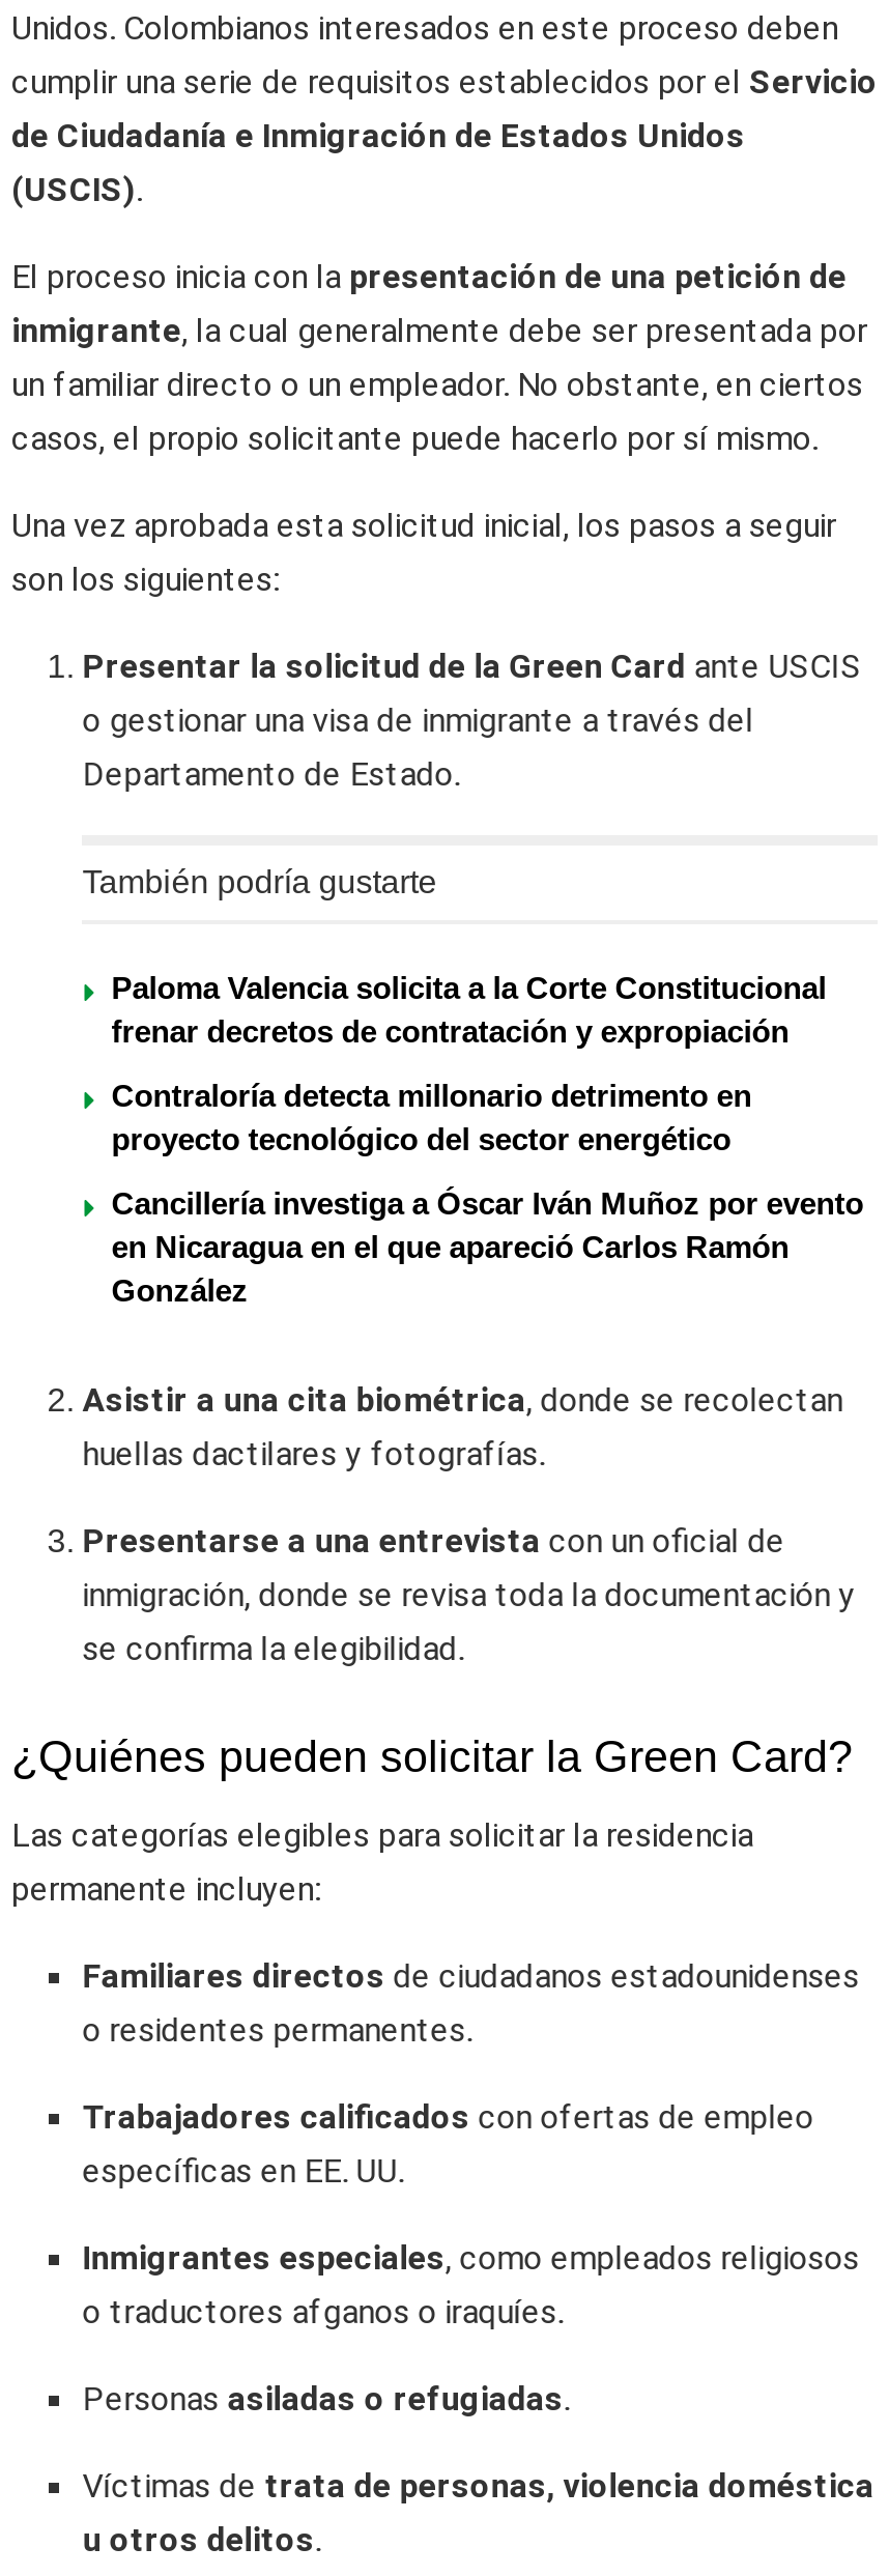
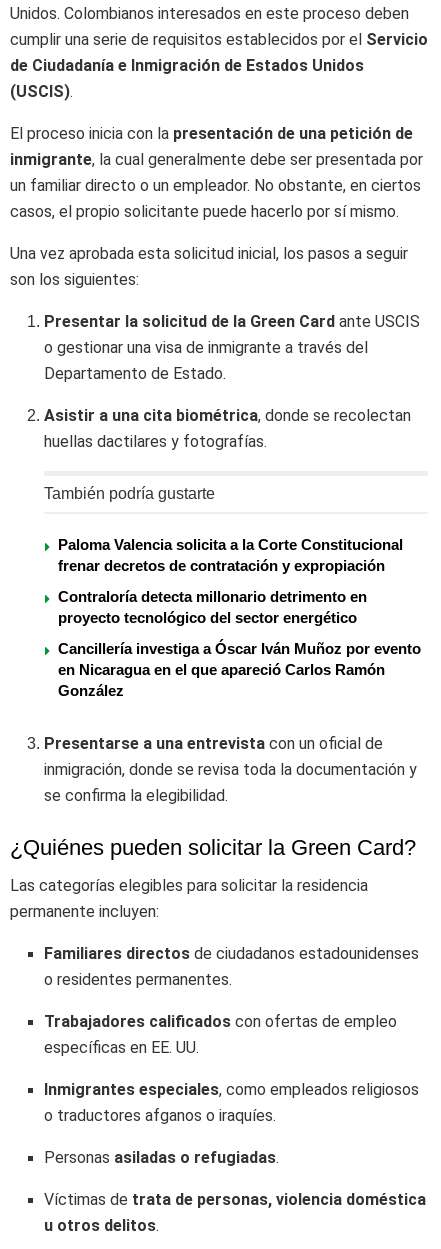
moved down: También podría gustarte | Paloma Valencia solicita a la Corte Constitucional | frenar decretos de contratación y expropiación | Contraloría detecta millonario detrimento en | proyecto tecnológico del sector energético | Cancillería investiga a Óscar Iván Muñoz por evento | en Nicaragua en el que apareció Carlos Ramón | González

moved up: Asistir a una cita biométrica, donde se recolectan | huellas dactilares y fotografías.
